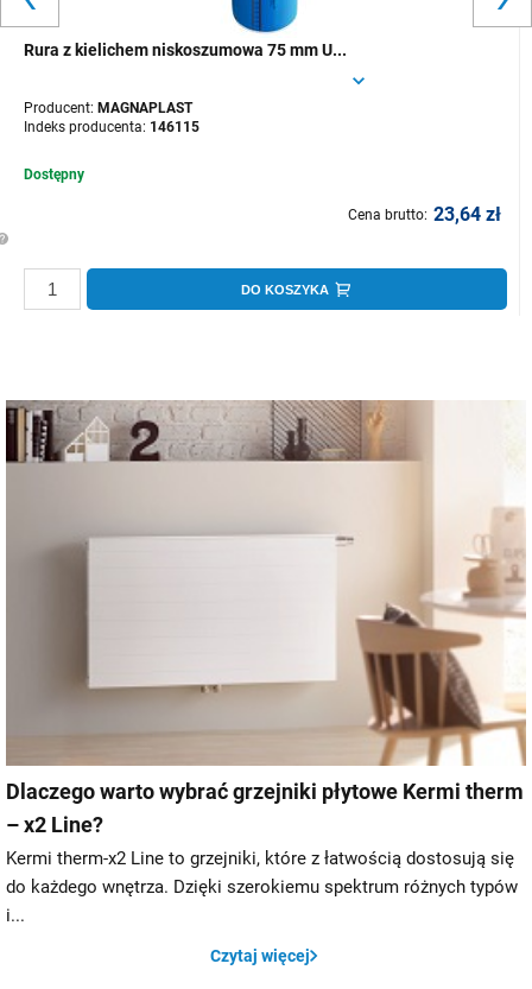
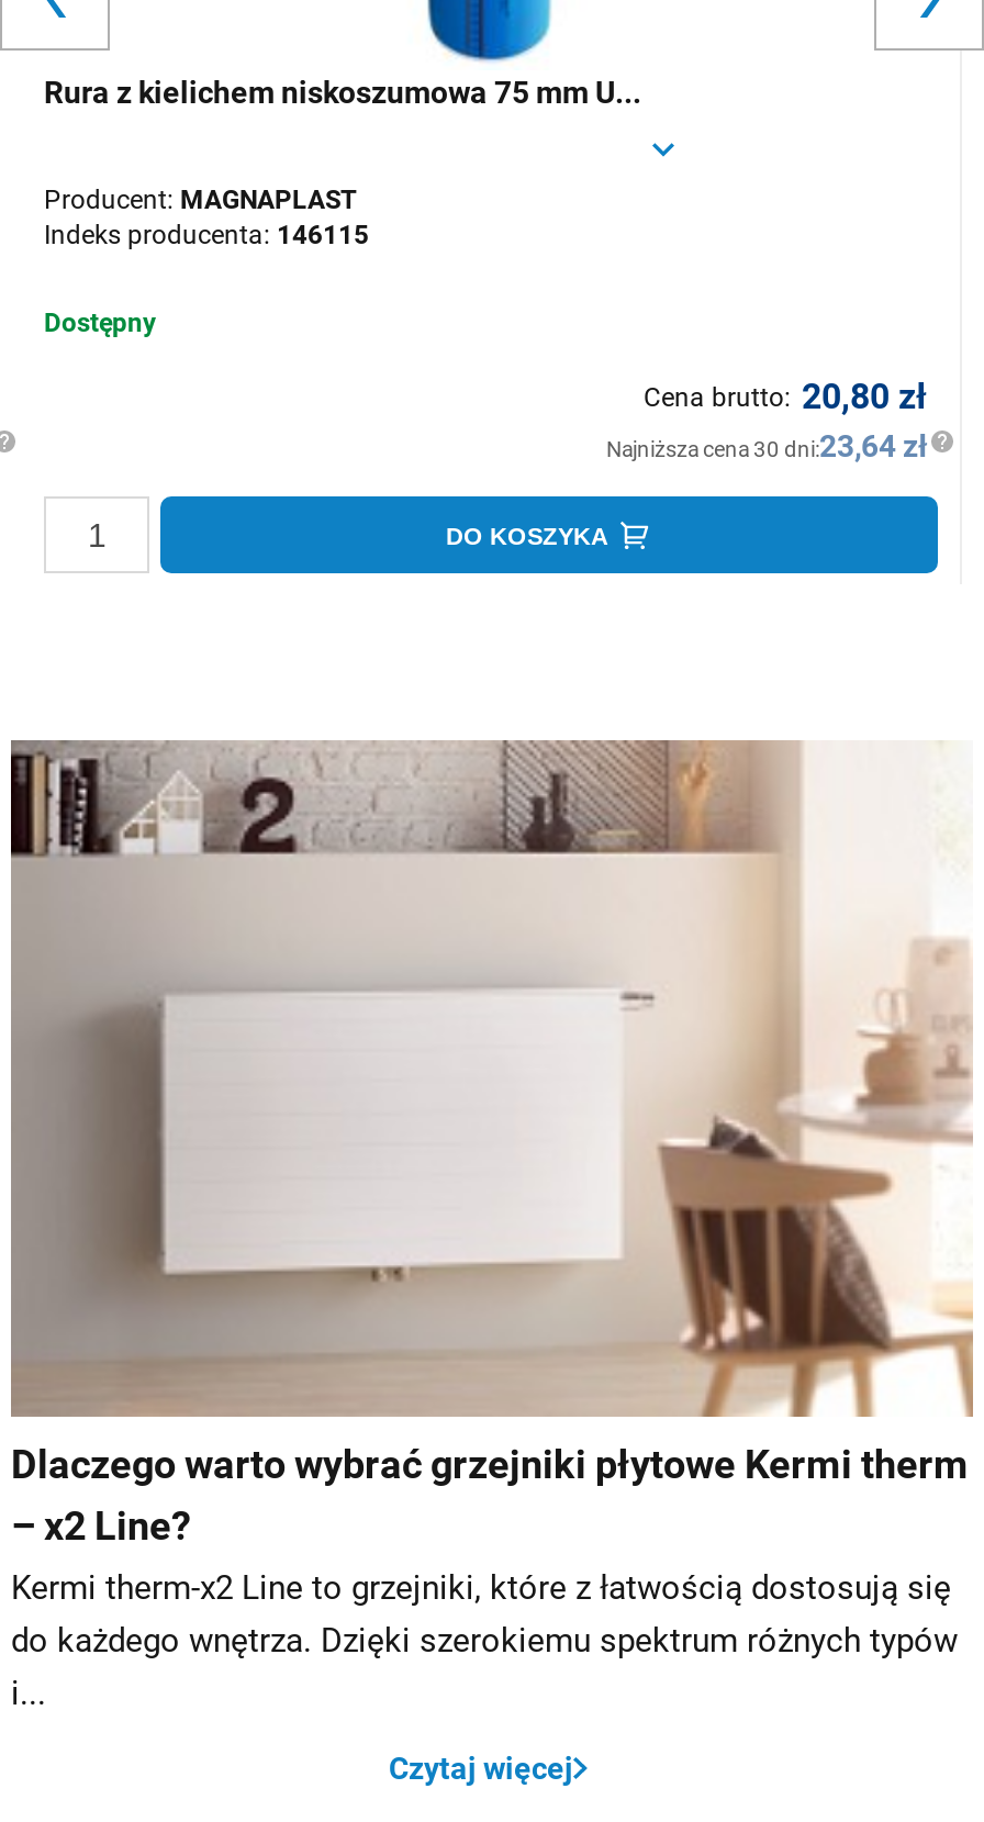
- Cena brutto: 23,64 zł
+ Cena brutto: 20,80 zł
+ Najniższa cena 30 dni:23,64 zł
